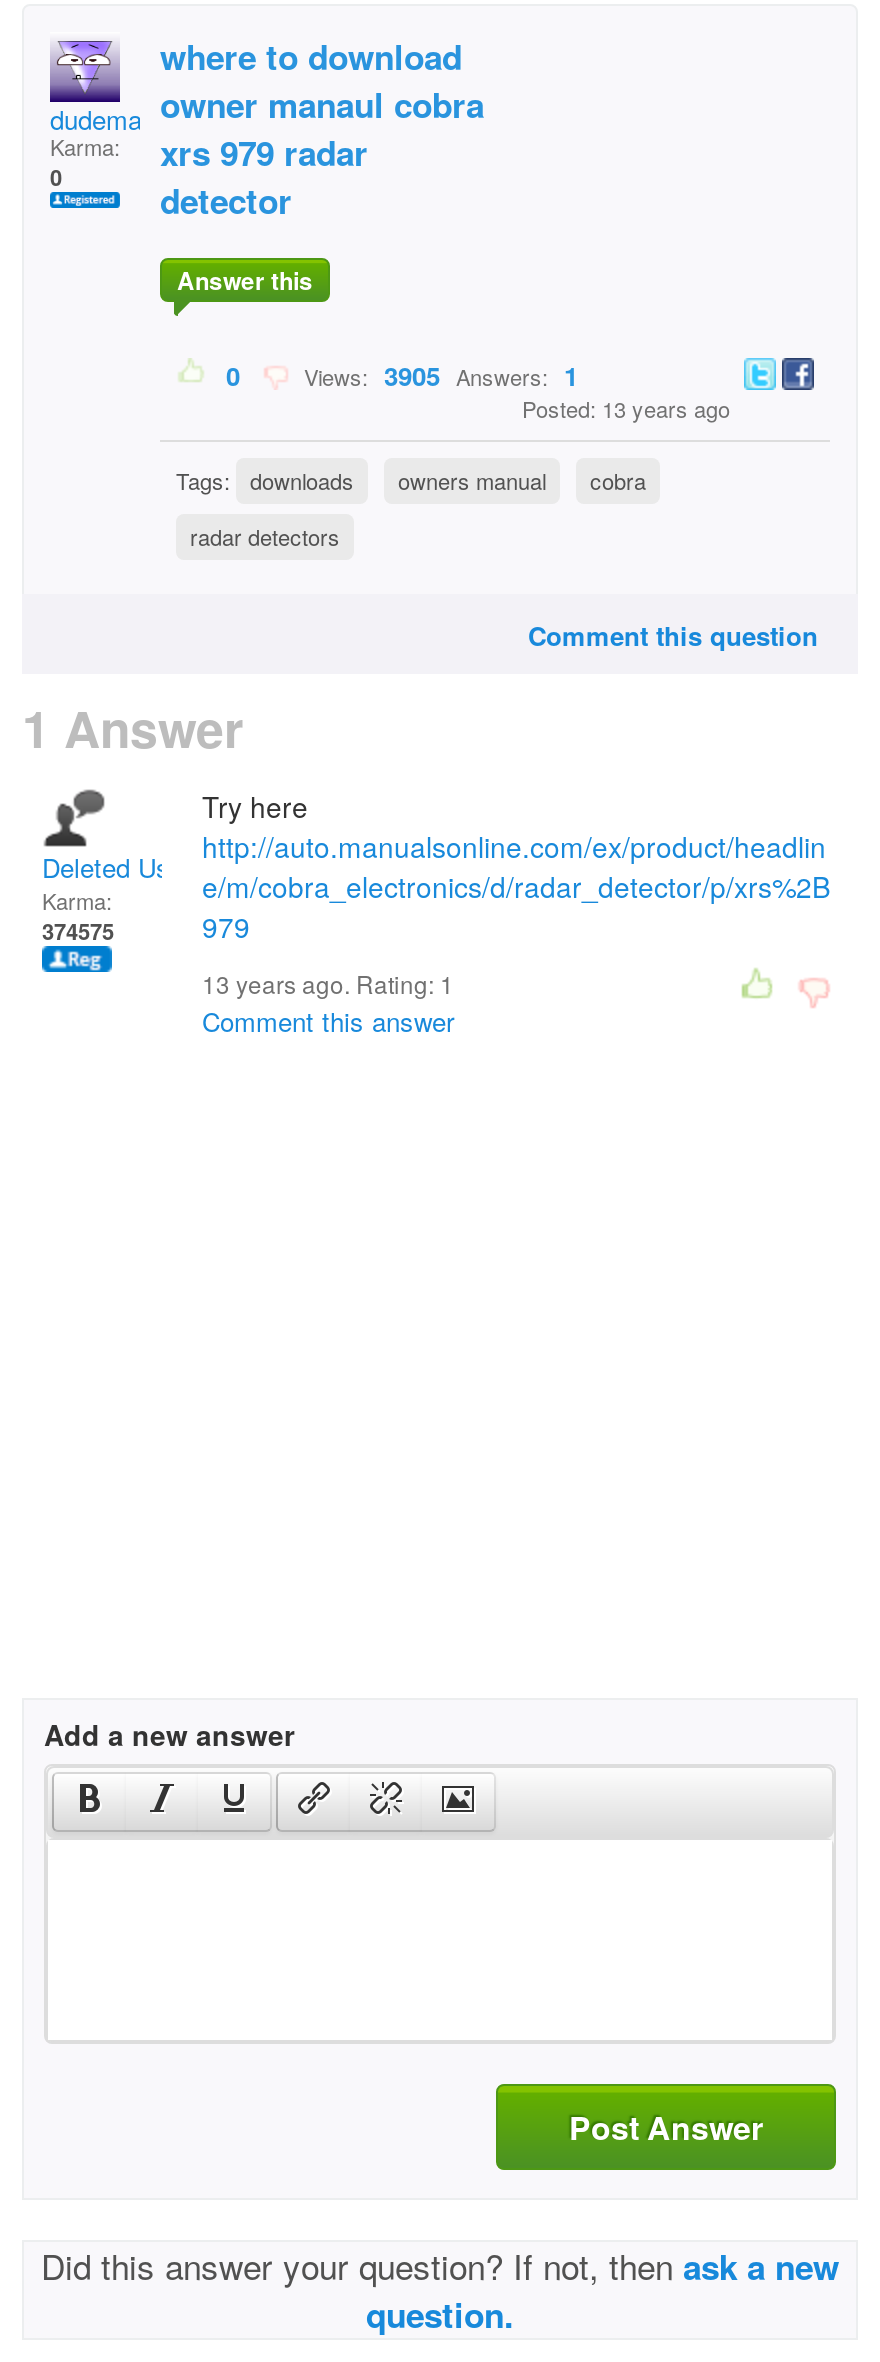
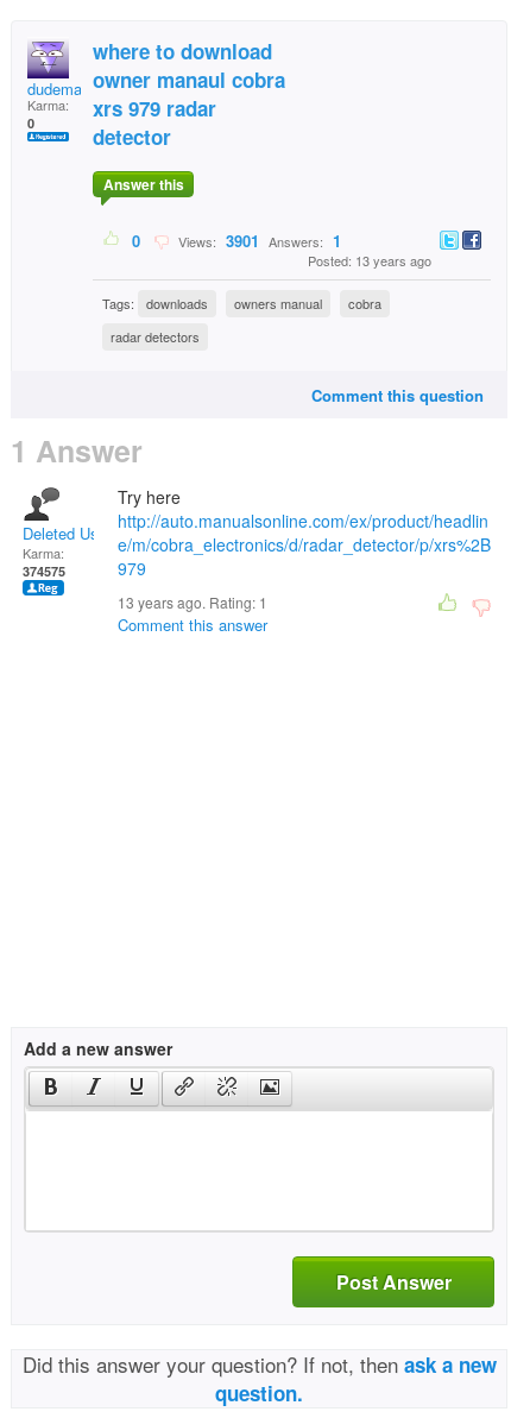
- Views: 3905 Answers: 1
+ Views: 3901 Answers: 1
